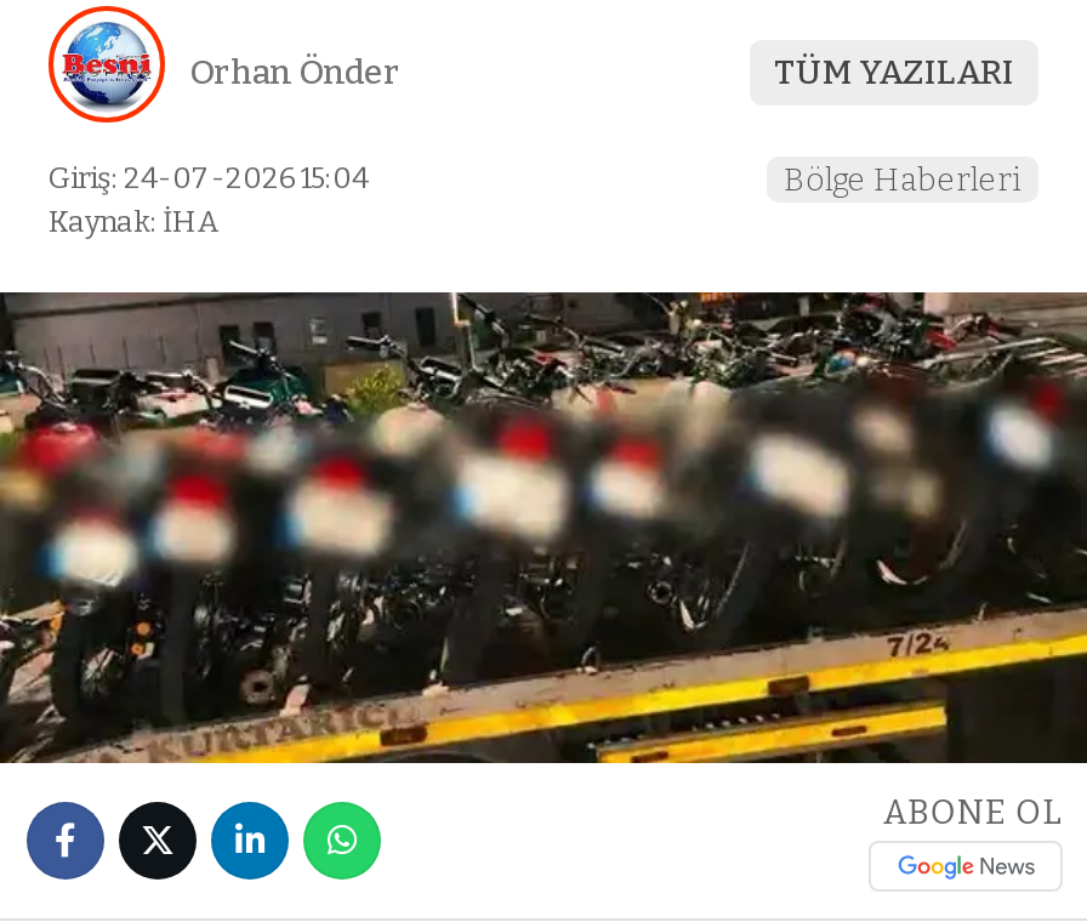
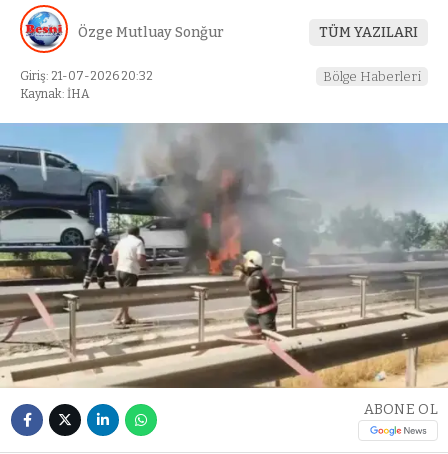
- Orhan Önder
+ Özge Mutluay Sonğur

- Giriş: 24-07-2026 15:04
+ Giriş: 21-07-2026 20:32

- [image]
+ [image]
